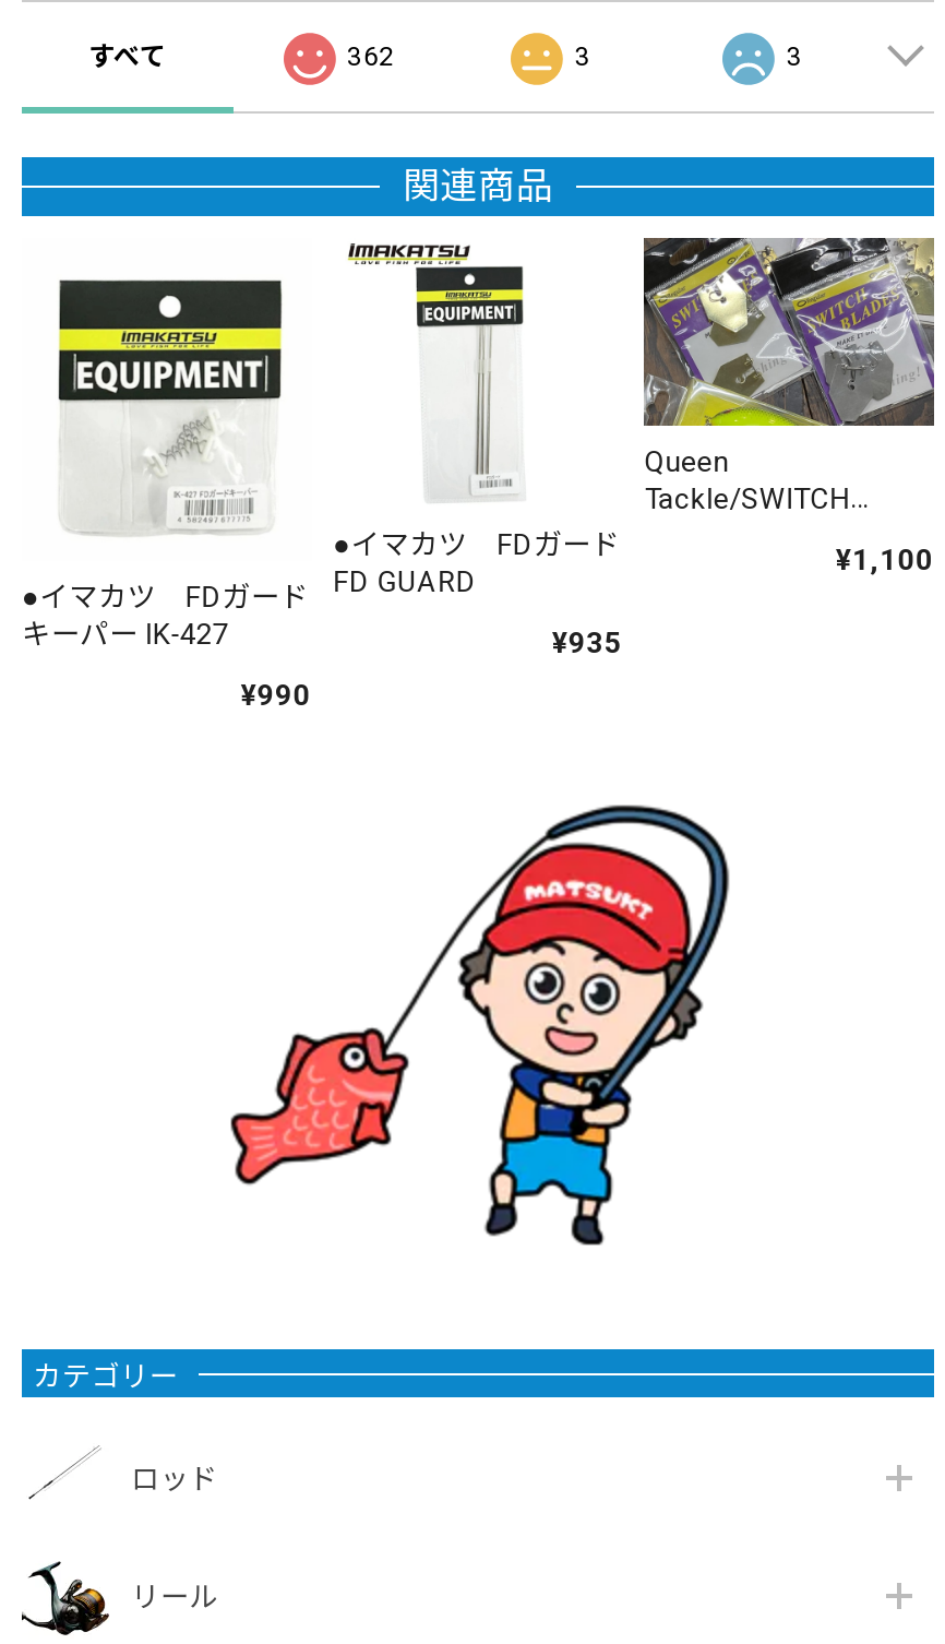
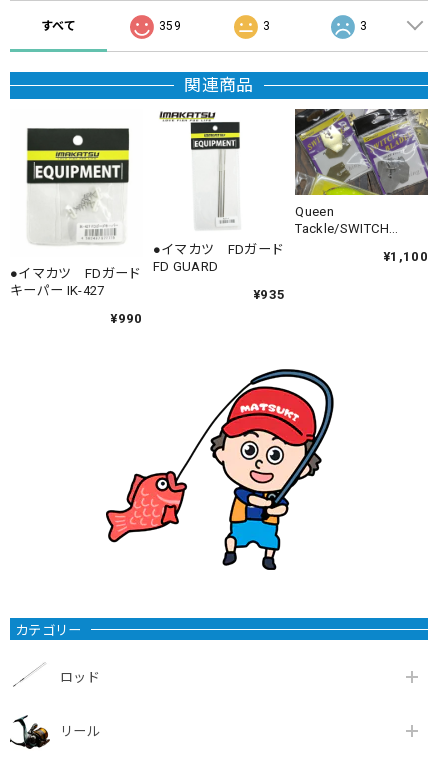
- 362
+ 359
